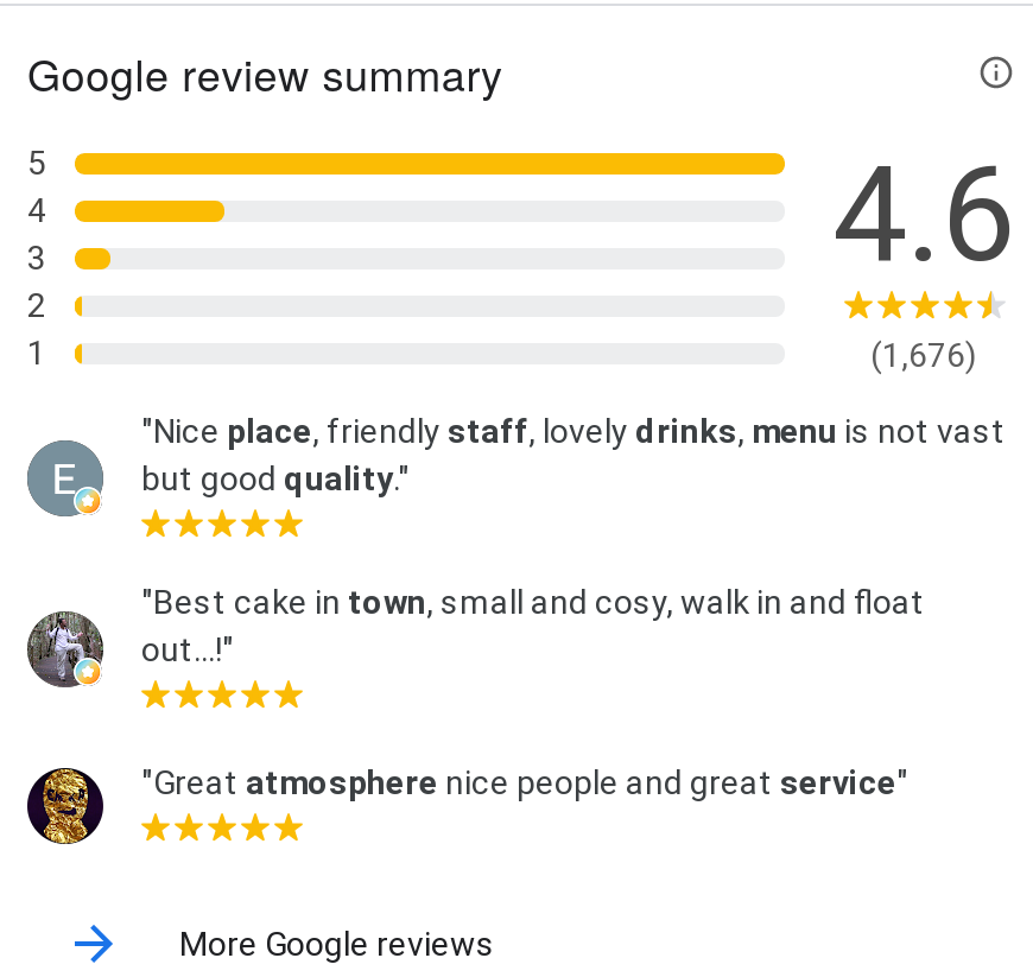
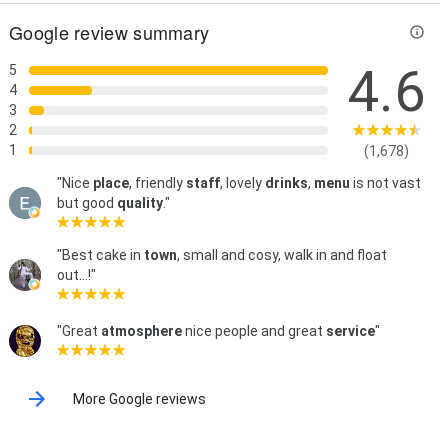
- (1,676)
+ (1,678)
